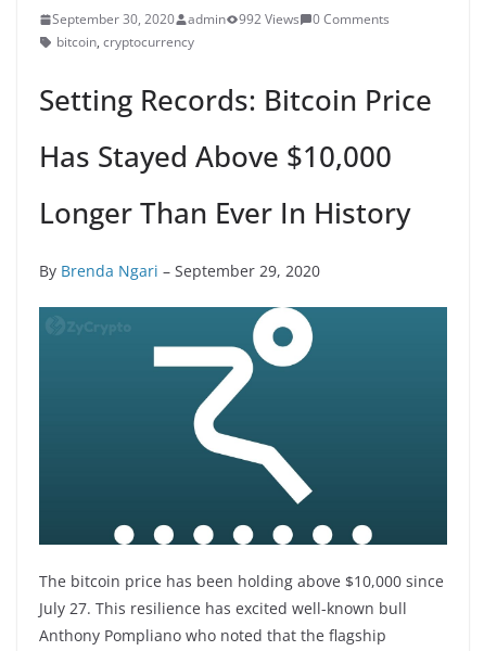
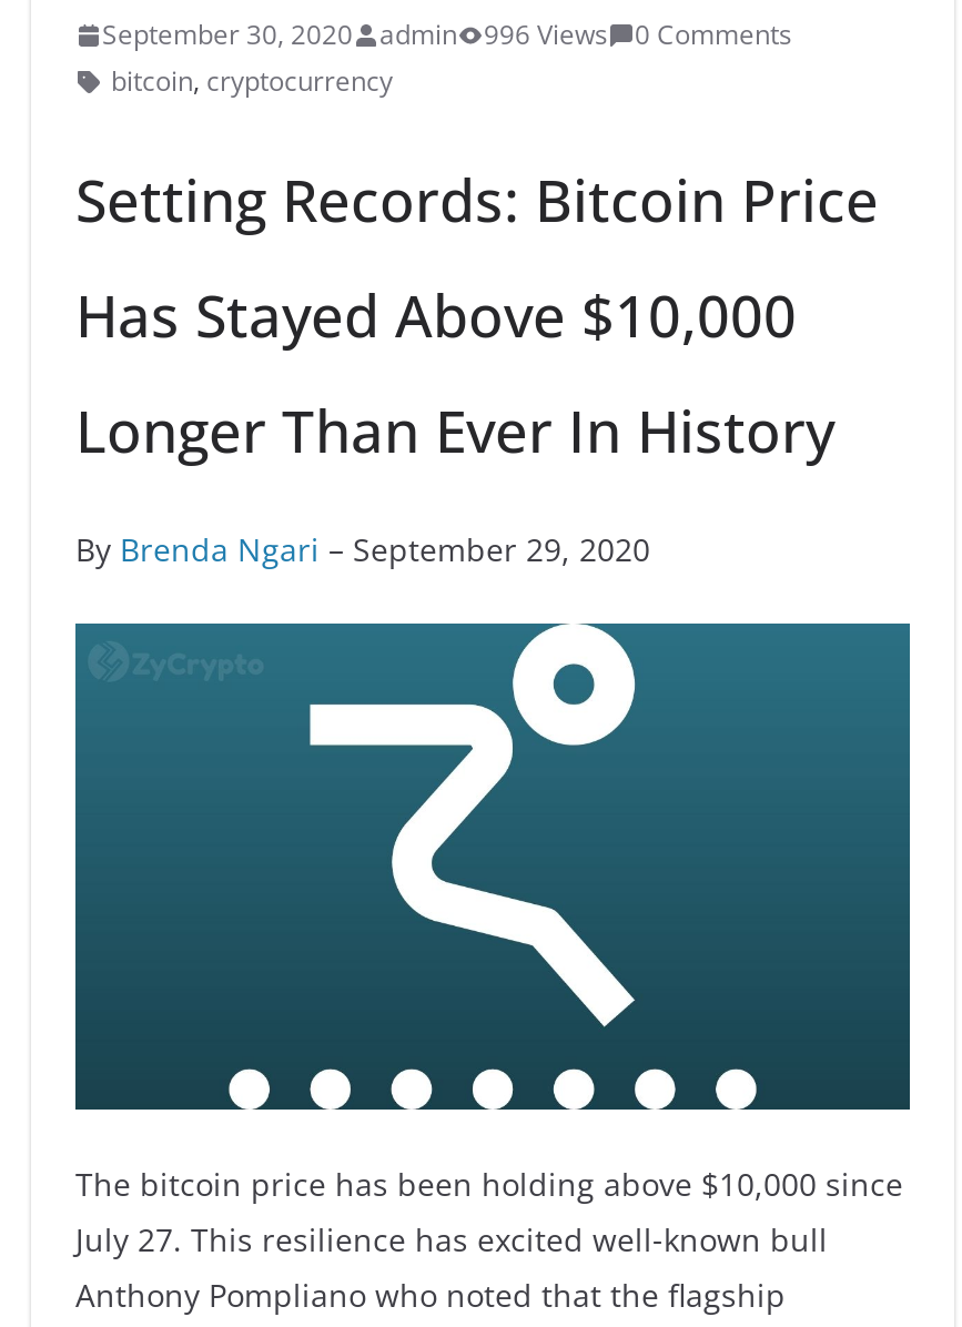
- September 30, 2020 admin 992 Views 0 Comments
+ September 30, 2020 admin 996 Views 0 Comments
